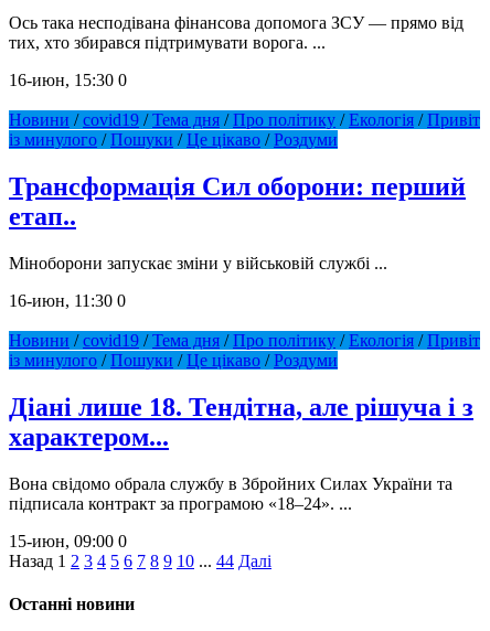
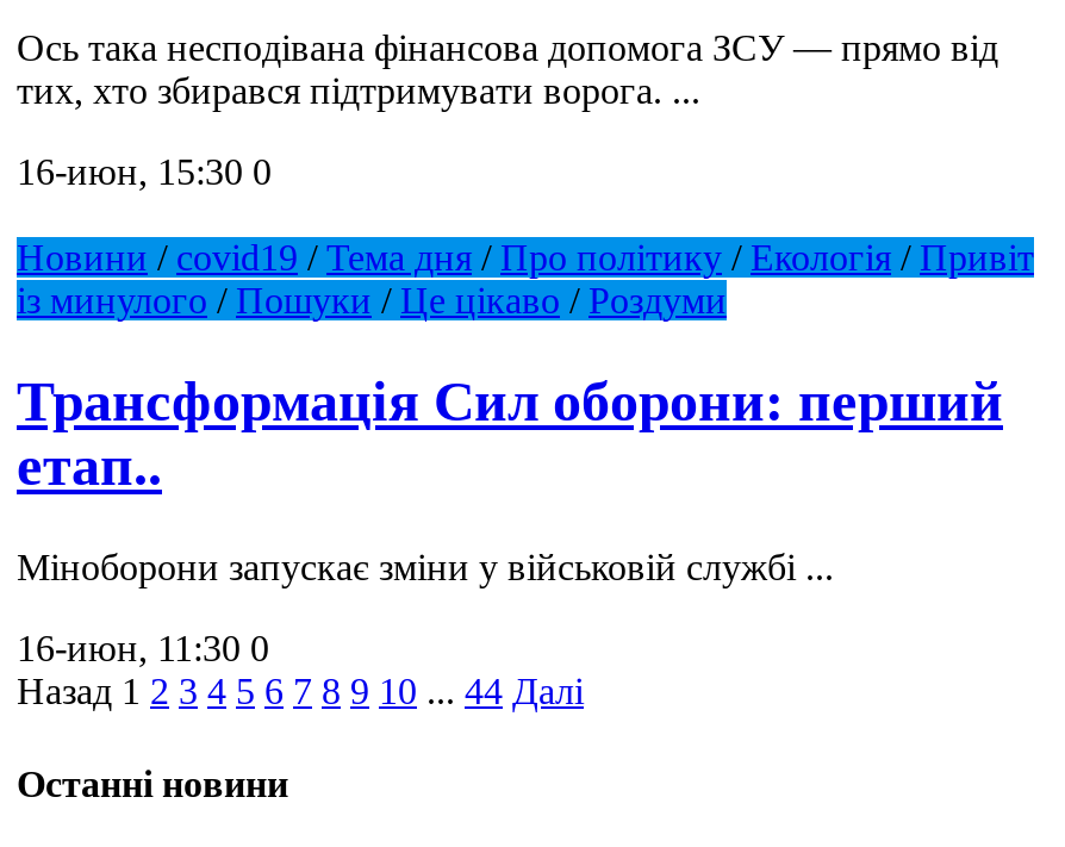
- Новини/covid19/Тема дня/Про політику/Екологія/Привіт
- із минулого/Пошуки/Це цікаво/Роздуми
- Діані лише 18. Тендітна, але рішуча і з
- характером...
- Вона свідомо обрала службу в Збройних Силах України та
- підписала контракт за програмою «18–24». ...
- 15-июн, 09:00 0
